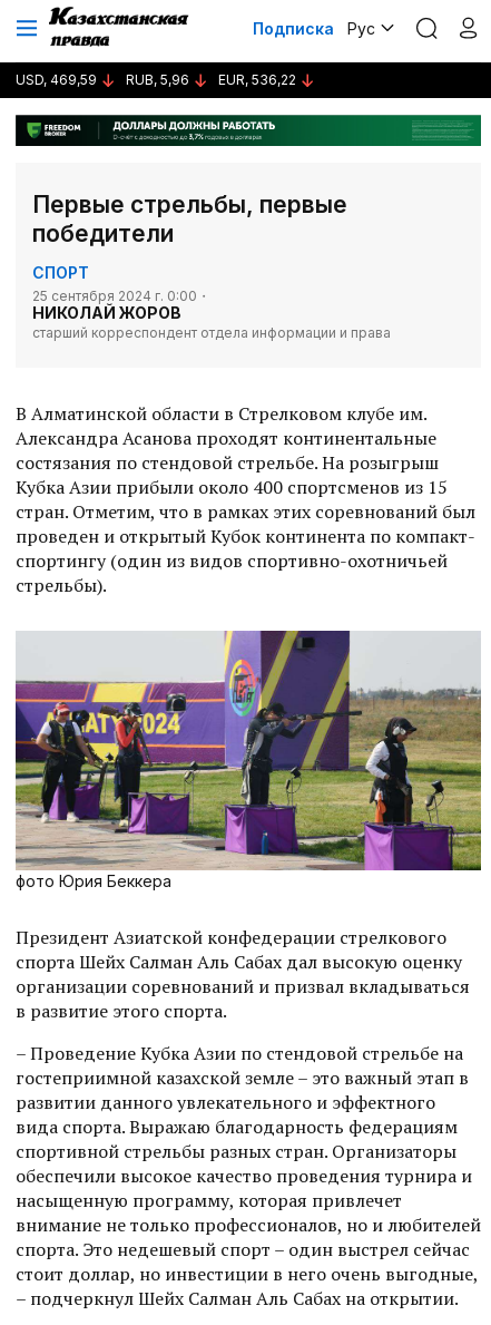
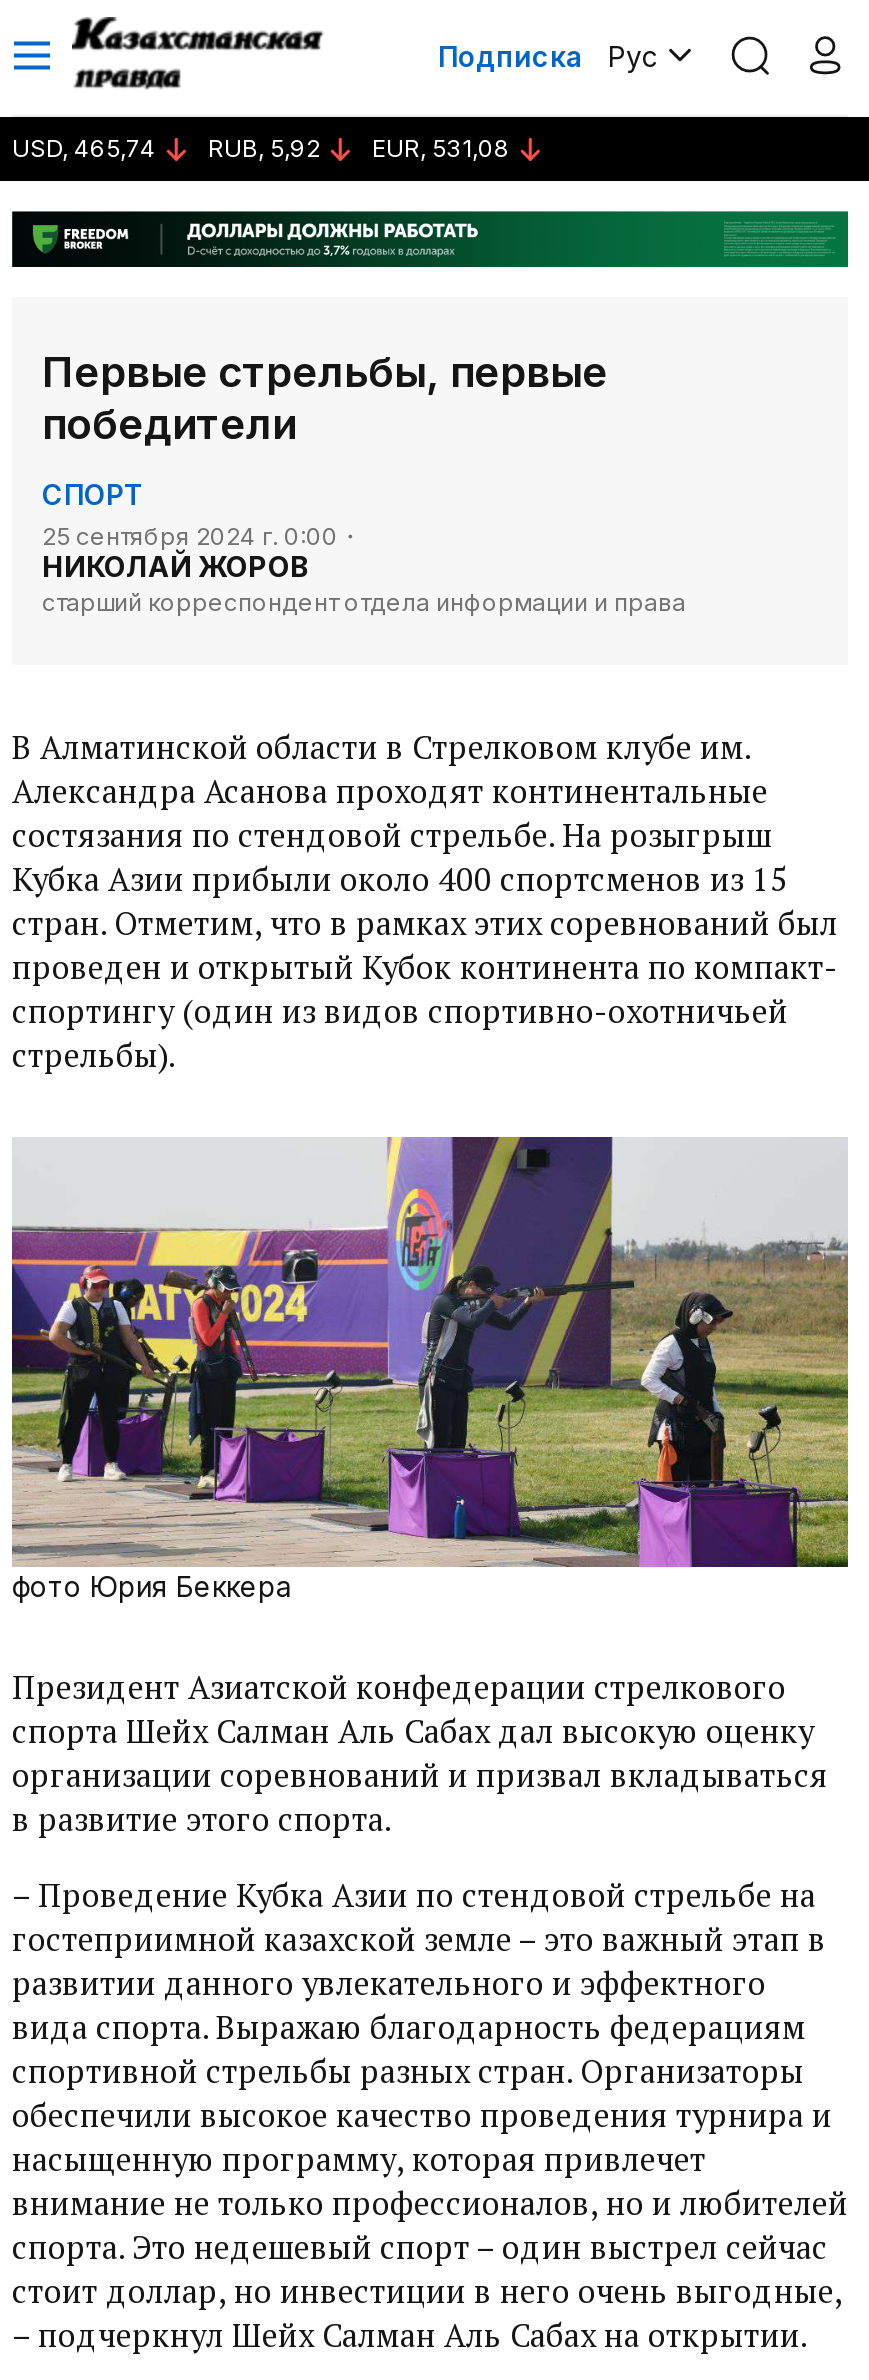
- USD, 469,59
+ USD, 465,74

- RUB, 5,96
+ RUB, 5,92

- EUR, 536,22
+ EUR, 531,08
